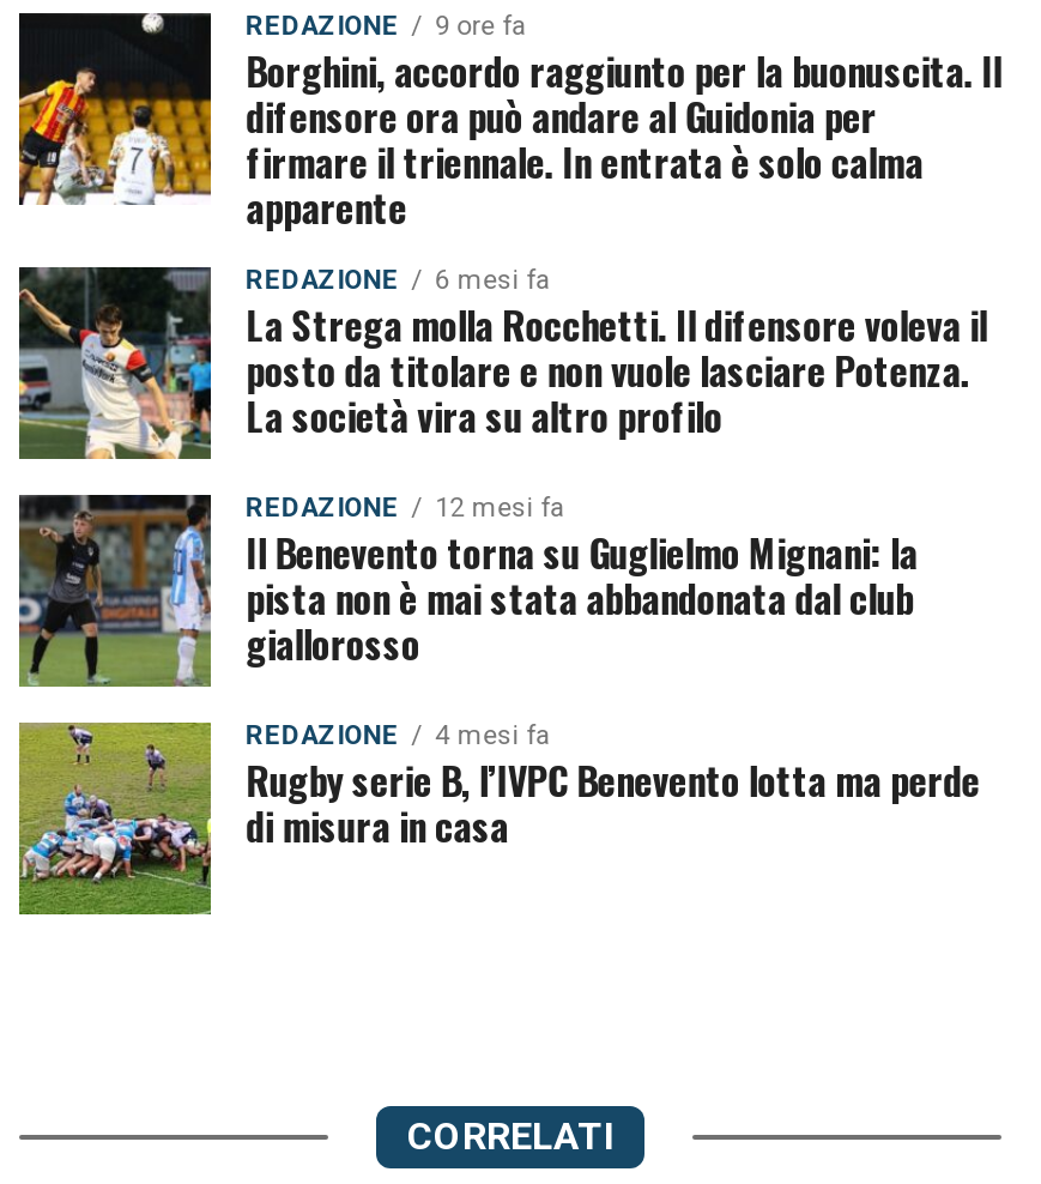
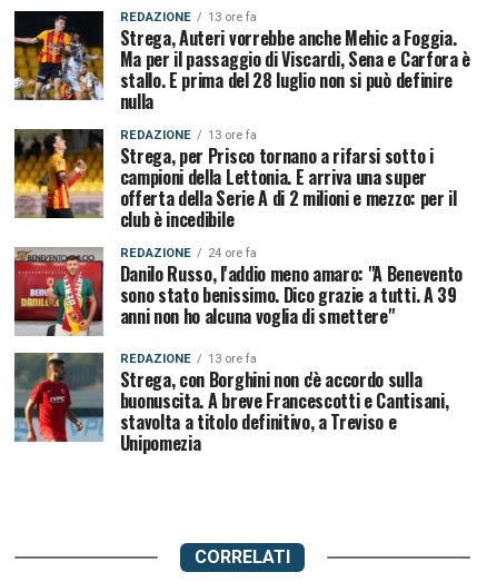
- [image]
- 9 ore fa
- Borghini, accordo raggiunto per la buonuscita. Il
- difensore ora può andare al Guidonia per
- firmare il triennale. In entrata è solo calma
- apparente
+ [image]
+ 13 ore fa
+ Strega, Auteri vorrebbe anche Mehic a Foggia.
+ Ma per il passaggio di Viscardi, Sena e Carfora è
+ stallo. E prima del 28 luglio non si può definire
+ nulla

- [image]
- 6 mesi fa
- La Strega molla Rocchetti. Il difensore voleva il
- posto da titolare e non vuole lasciare Potenza.
- La società vira su altro profilo
+ [image]
+ 13 ore fa
+ Strega, per Prisco tornano a rifarsi sotto i
+ campioni della Lettonia. E arriva una super
+ offerta della Serie A di 2 milioni e mezzo: per il
+ club è incedibile

- [image]
- 12 mesi fa
- Il Benevento torna su Guglielmo Mignani: la
- pista non è mai stata abbandonata dal club
- giallorosso
+ [image]
+ 24 ore fa
+ Danilo Russo, l'addio meno amaro: "A Benevento
+ sono stato benissimo. Dico grazie a tutti. A 39
+ anni non ho alcuna voglia di smettere"

- [image]
- 4 mesi fa
- Rugby serie B, l’IVPC Benevento lotta ma perde
- di misura in casa
+ [image]
+ 13 ore fa
+ Strega, con Borghini non c'è accordo sulla
+ buonuscita. A breve Francescotti e Cantisani,
+ stavolta a titolo definitivo, a Treviso e
+ Unipomezia
